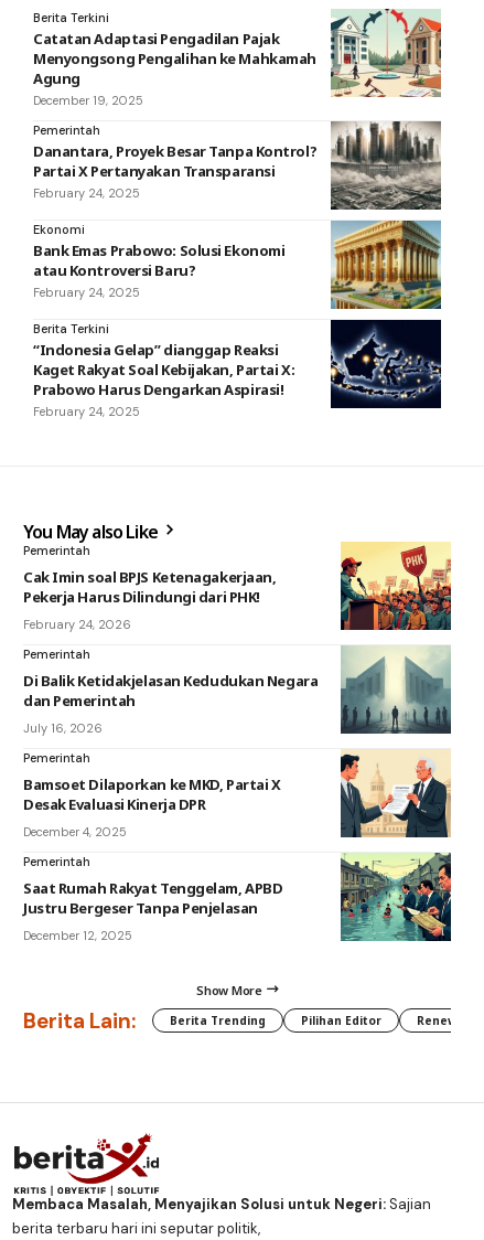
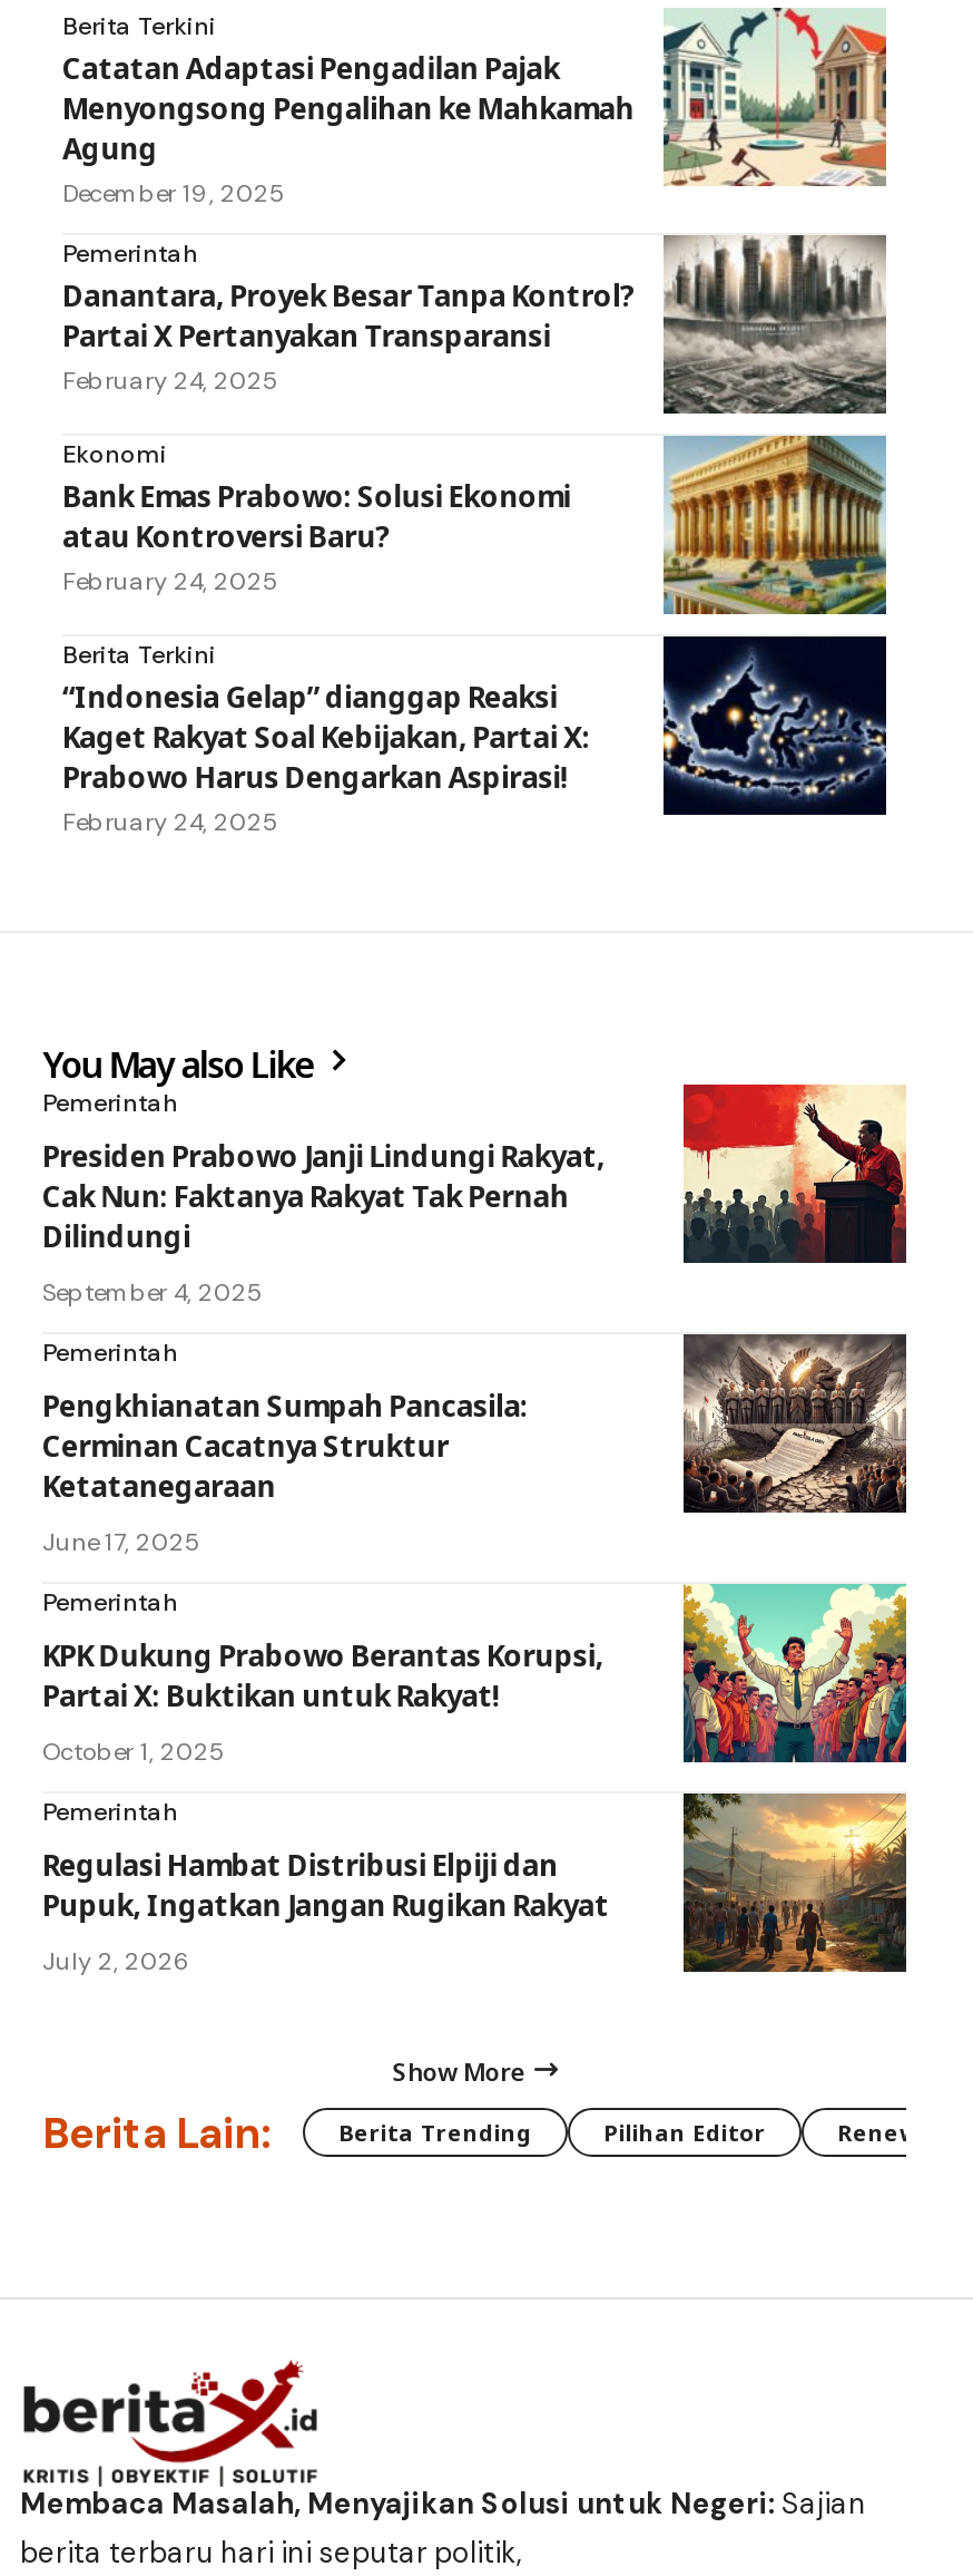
- [image]
+ [image]

- Cak Imin soal BPJS Ketenagakerjaan,
- Pekerja Harus Dilindungi dari PHK!
+ Presiden Prabowo Janji Lindungi Rakyat,
+ Cak Nun: Faktanya Rakyat Tak Pernah
+ Dilindungi

- February 24, 2026
+ September 4, 2025

- [image]
+ [image]

- Di Balik Ketidakjelasan Kedudukan Negara
- dan Pemerintah
+ Pengkhianatan Sumpah Pancasila:
+ Cerminan Cacatnya Struktur
+ Ketatanegaraan

- July 16, 2026
+ June 17, 2025

- [image]
+ [image]

- Bamsoet Dilaporkan ke MKD, Partai X
- Desak Evaluasi Kinerja DPR
+ KPK Dukung Prabowo Berantas Korupsi,
+ Partai X: Buktikan untuk Rakyat!

- December 4, 2025
+ October 1, 2025

- [image]
+ [image]

- Saat Rumah Rakyat Tenggelam, APBD
- Justru Bergeser Tanpa Penjelasan
+ Regulasi Hambat Distribusi Elpiji dan
+ Pupuk, Ingatkan Jangan Rugikan Rakyat

- December 12, 2025
+ July 2, 2026
